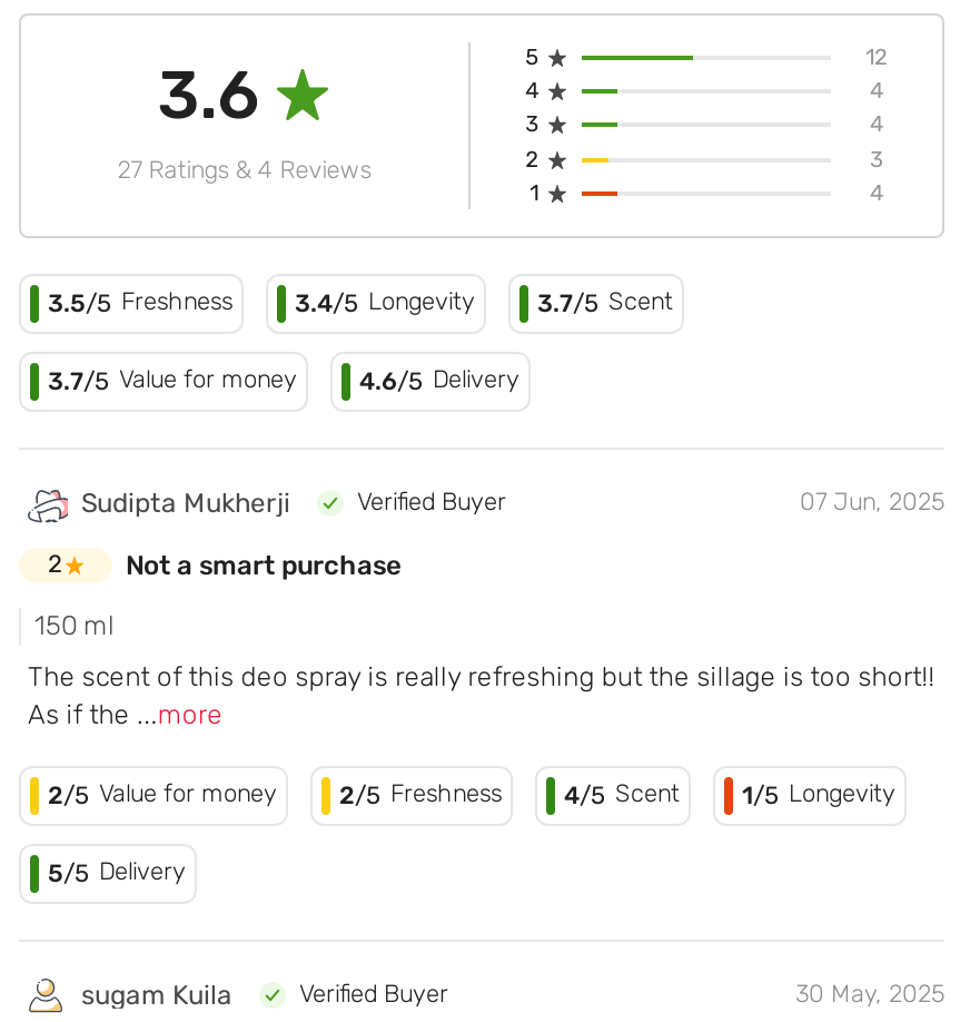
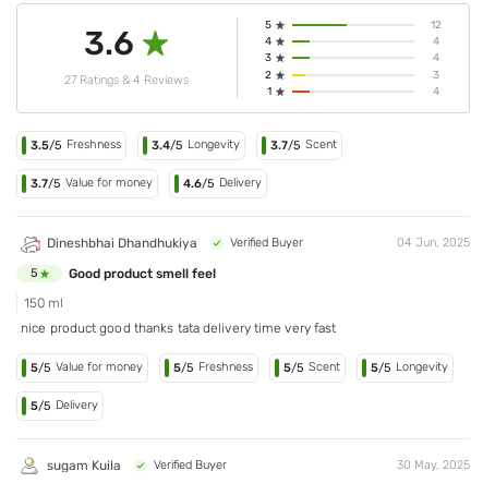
- Sudipta Mukherji
+ Dineshbhai Dhandhukiya

- 07 Jun, 2025
+ 04 Jun, 2025

- 2
- Not a smart purchase
+ 5
+ Good product smell feel

- The scent of this deo spray is really refreshing but the sillage is too short!!
- As if the...more
+ nice product good thanks tata delivery time very fast

- 2/5 Value for money
- 2/5 Freshness
- 4/5 Scent
- 1/5 Longevity
+ 5/5 Value for money
+ 5/5 Freshness
+ 5/5 Scent
+ 5/5 Longevity
